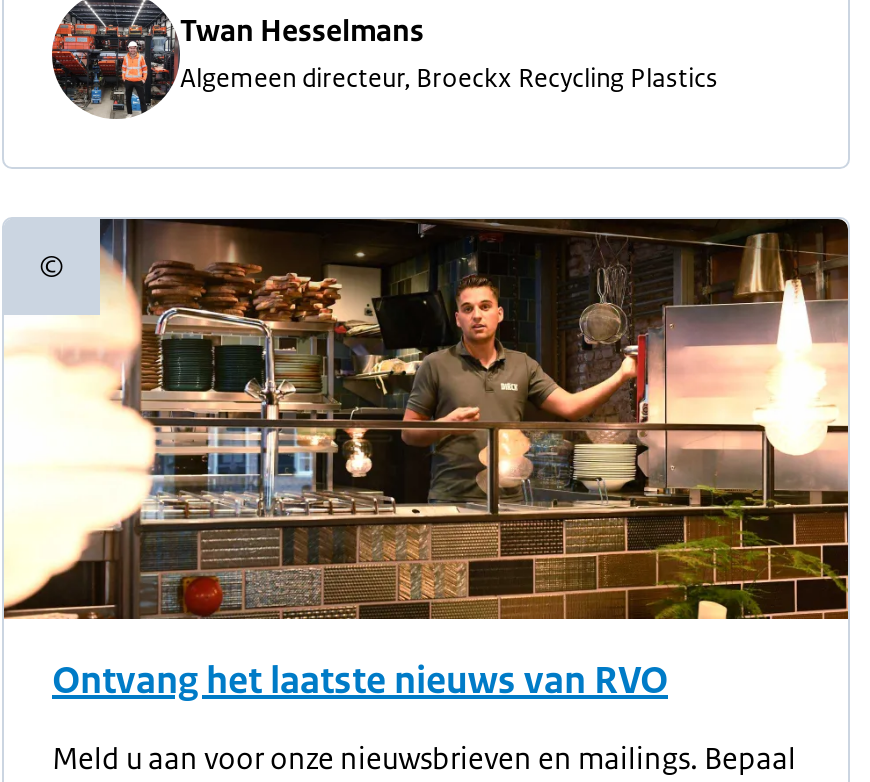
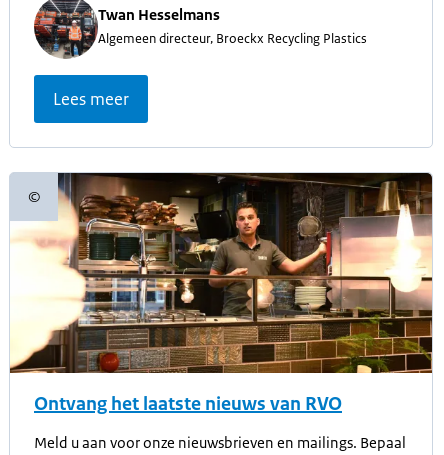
+ Lees meer
